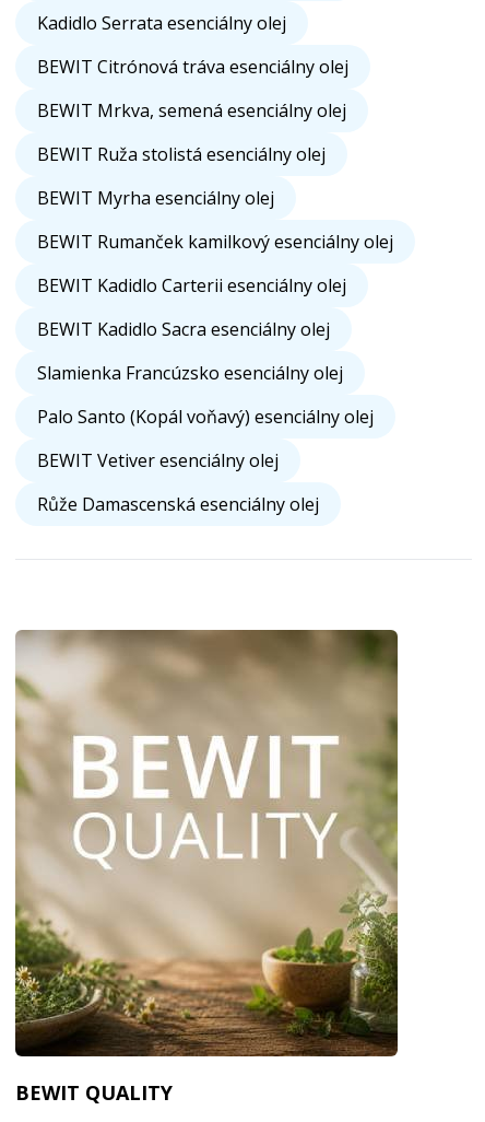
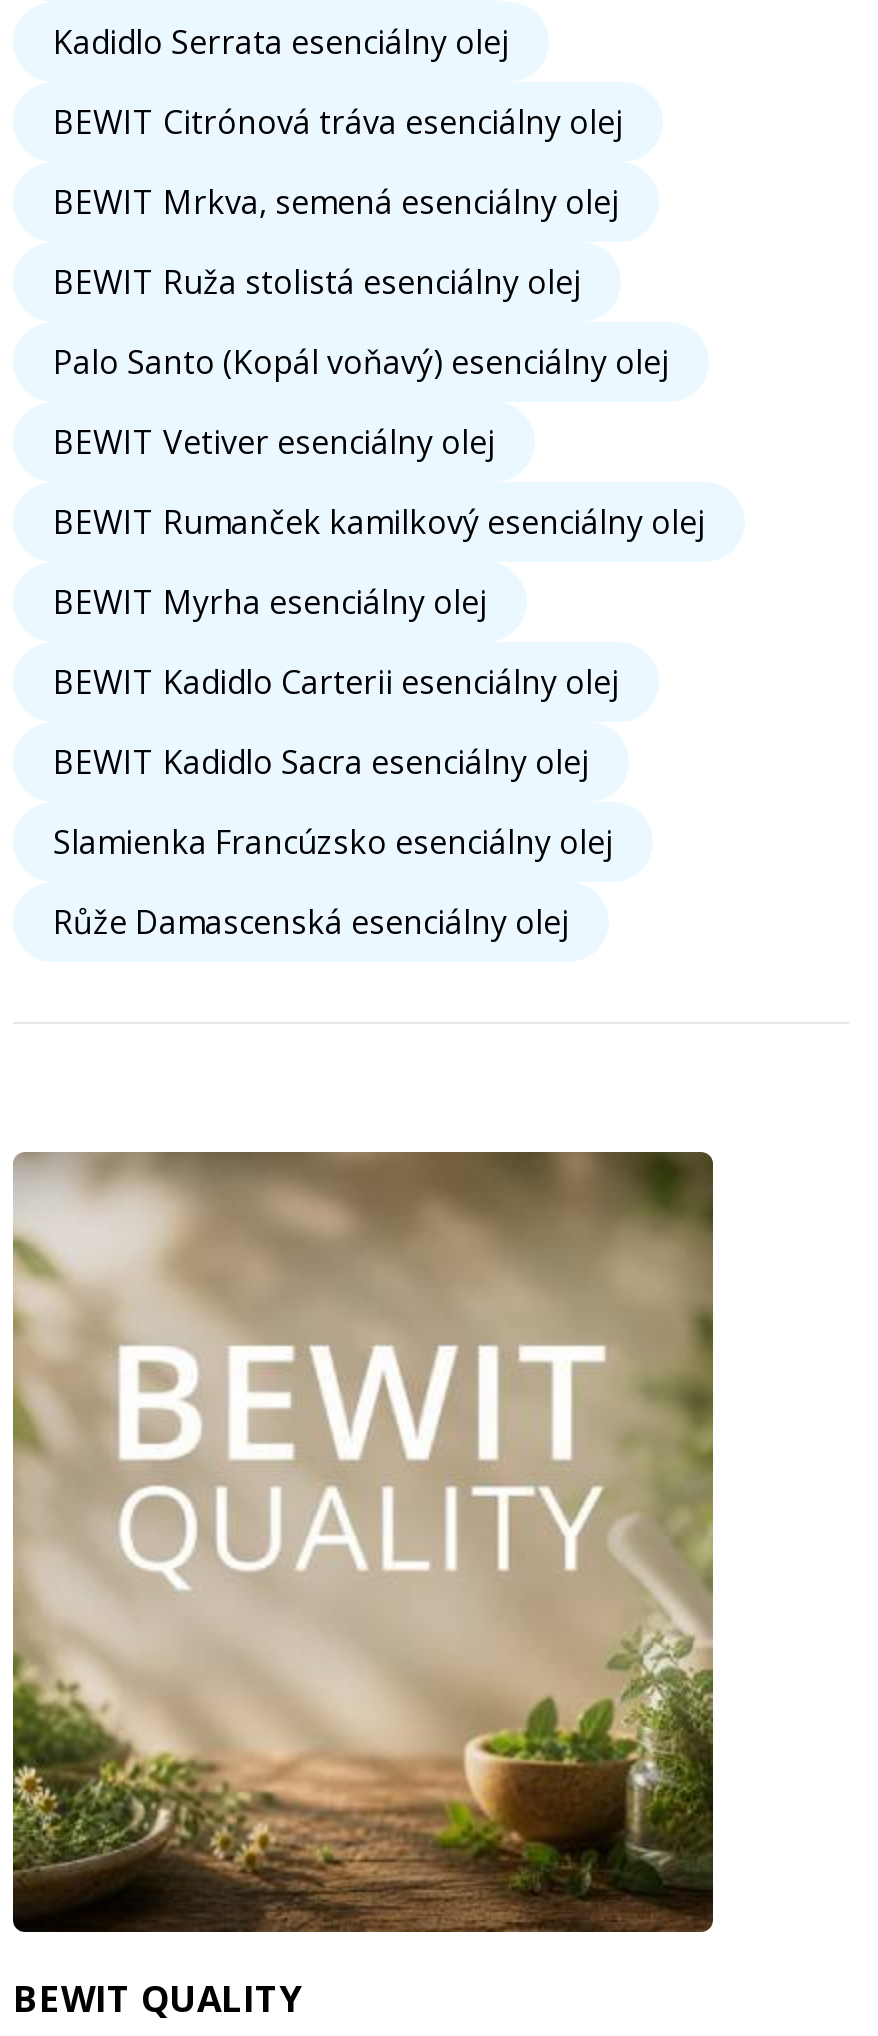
moved down: BEWIT Myrha esenciálny olej

moved up: BEWIT Rumanček kamilkový esenciálny olej

moved down: BEWIT Kadidlo Carterii esenciálny olej | BEWIT Kadidlo Sacra esenciálny olej | Slamienka Francúzsko esenciálny olej

moved up: Palo Santo (Kopál voňavý) esenciálny olej | BEWIT Vetiver esenciálny olej
